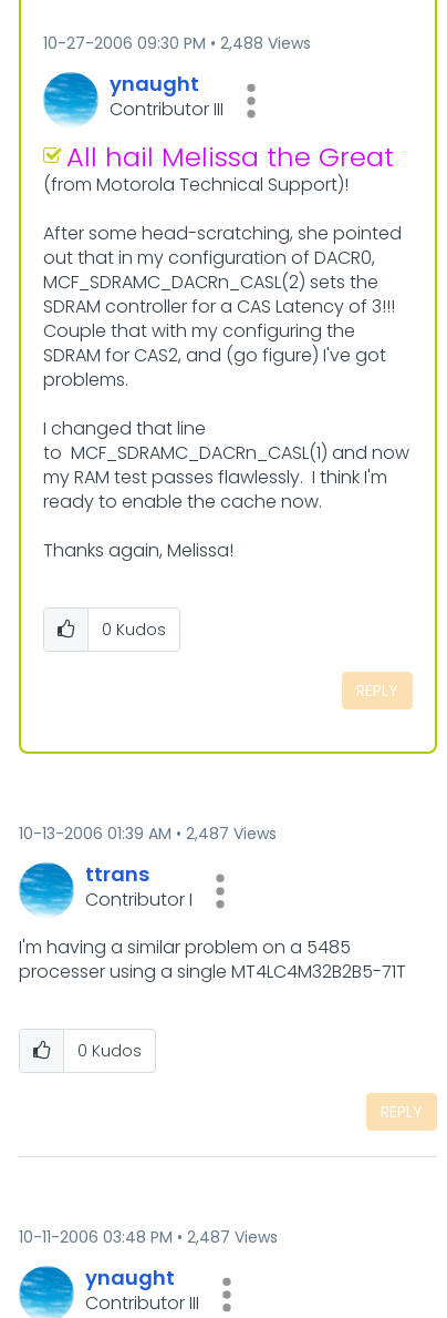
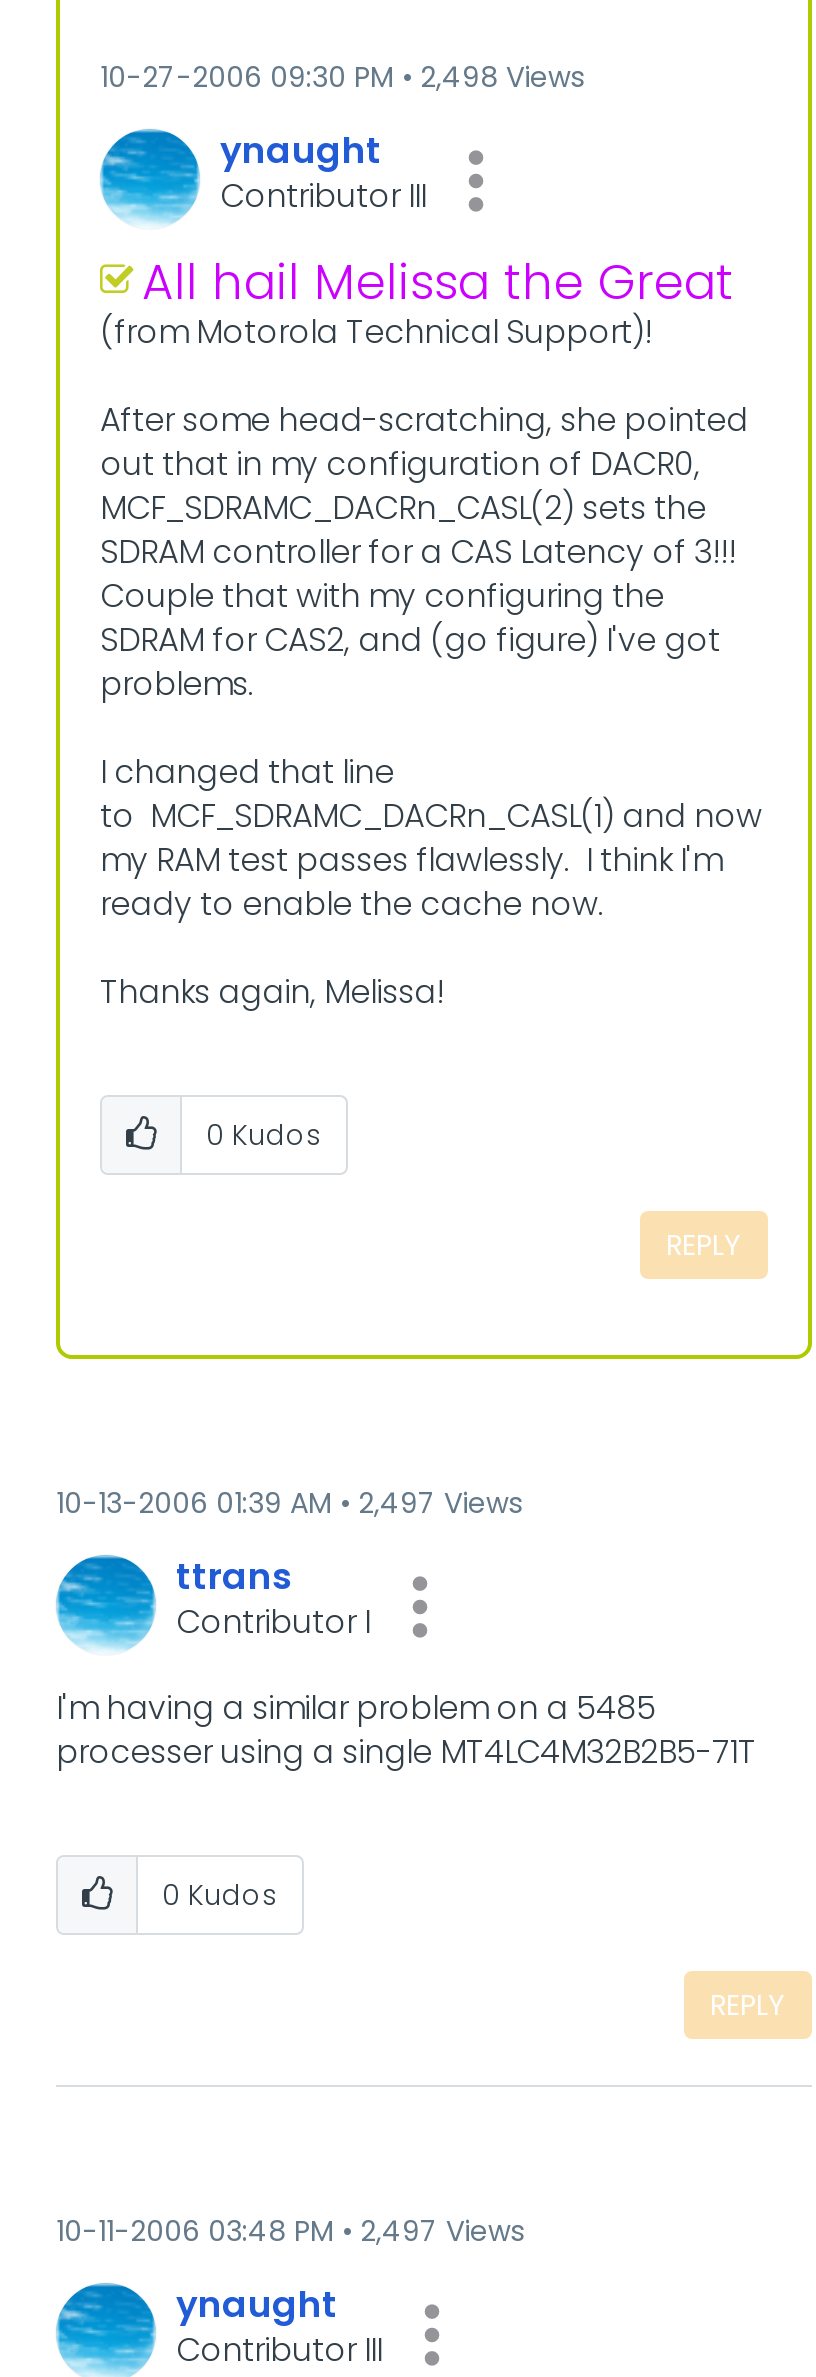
- 10-27-2006 09:30 PM 2,488 Views
+ 10-27-2006 09:30 PM 2,498 Views

- 10-13-2006 01:39 AM 2,487 Views
+ 10-13-2006 01:39 AM 2,497 Views

- 10-11-2006 03:48 PM 2,487 Views
+ 10-11-2006 03:48 PM 2,497 Views
